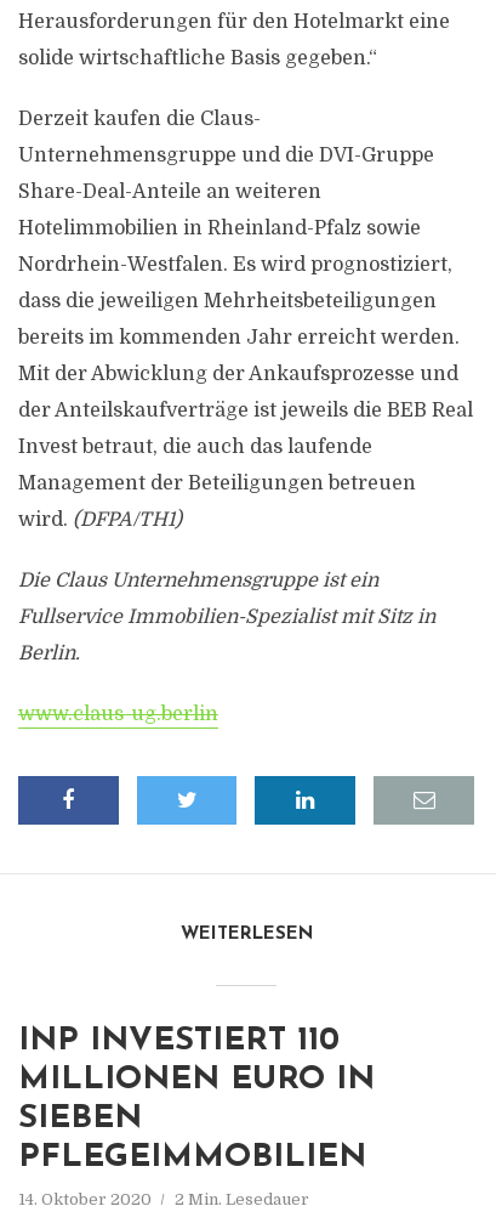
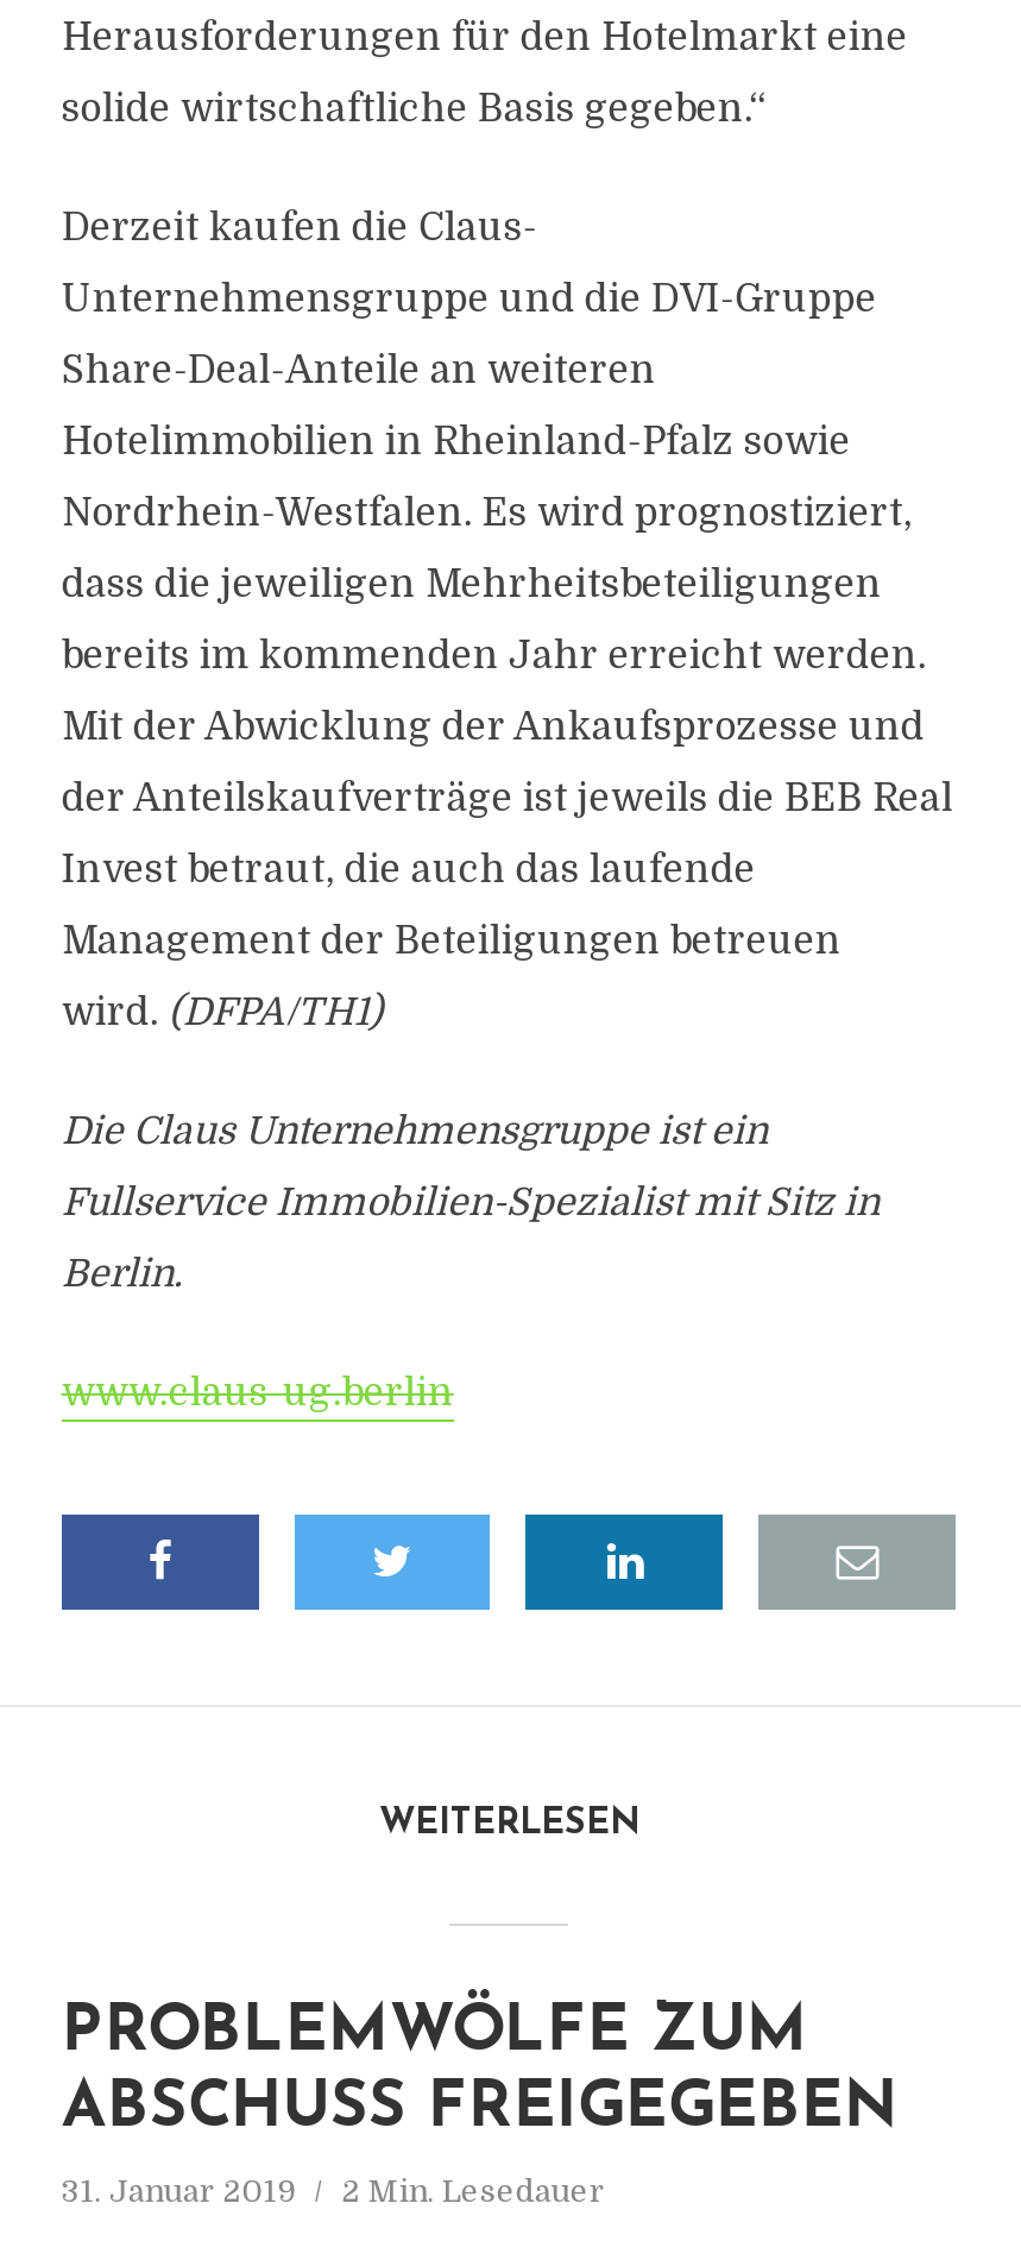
- INP INVESTIERT 110
- MILLIONEN EURO IN
- SIEBEN
- PFLEGEIMMOBILIEN
+ PROBLEMWÖLFE ZUM
+ ABSCHUSS FREIGEGEBEN

- 14. Oktober 2020 2 Min. Lesedauer
+ 31. Januar 2019 2 Min. Lesedauer
